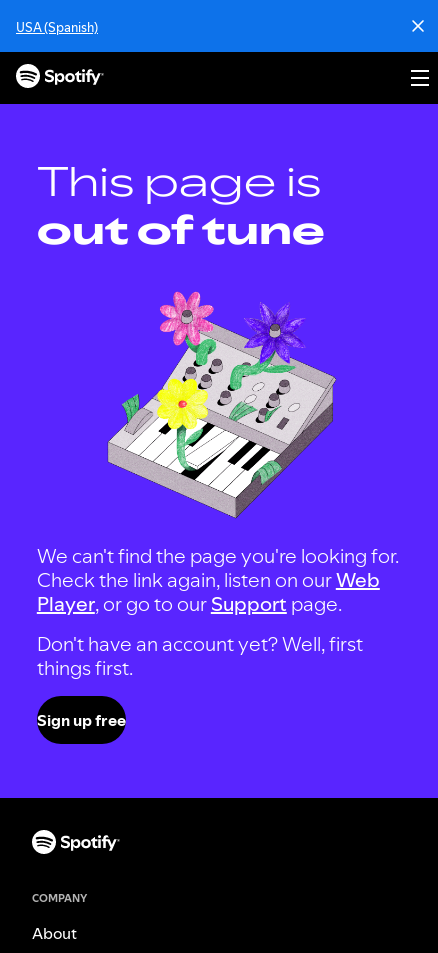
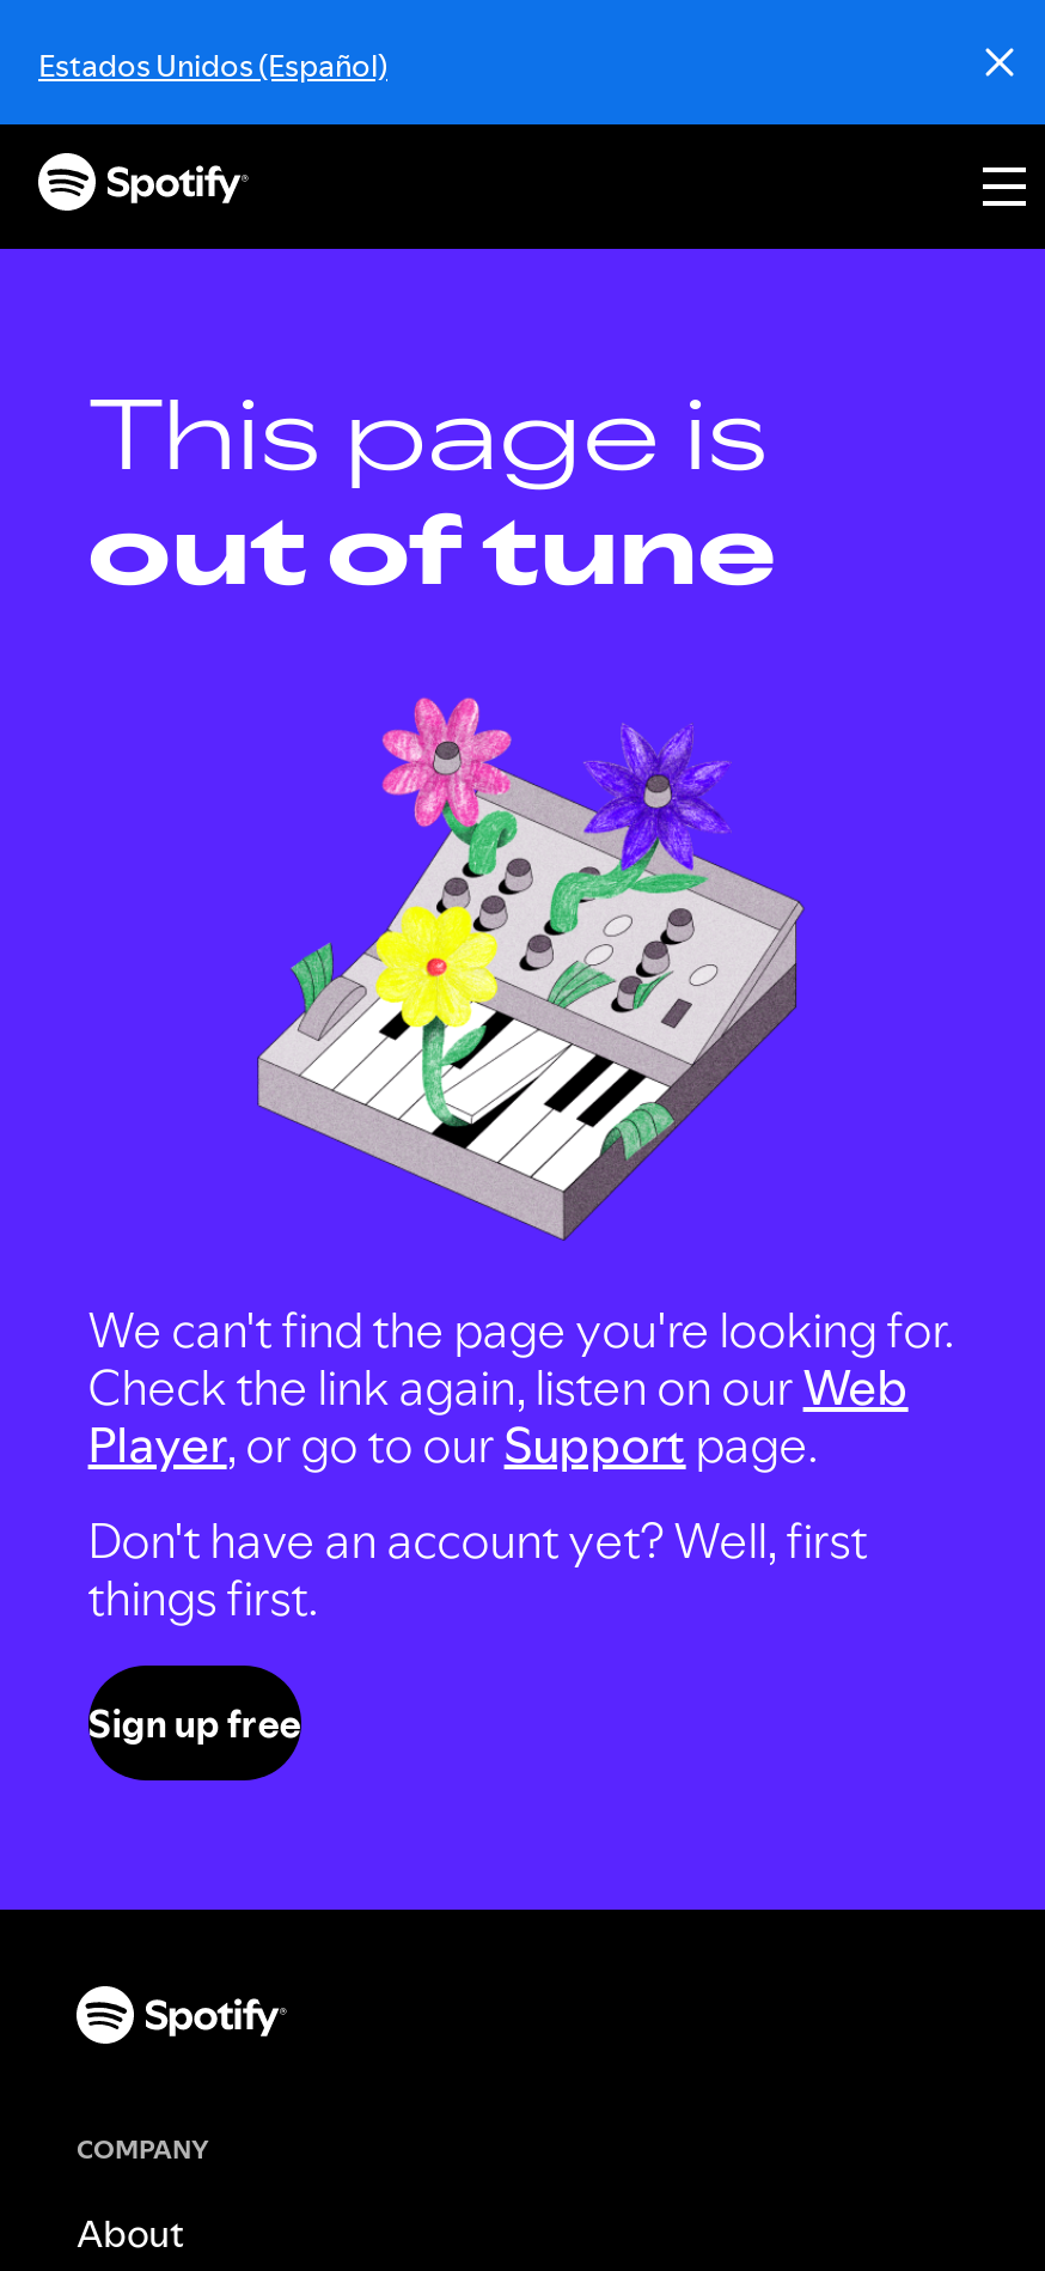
- USA (Spanish)
+ Estados Unidos (Español)
